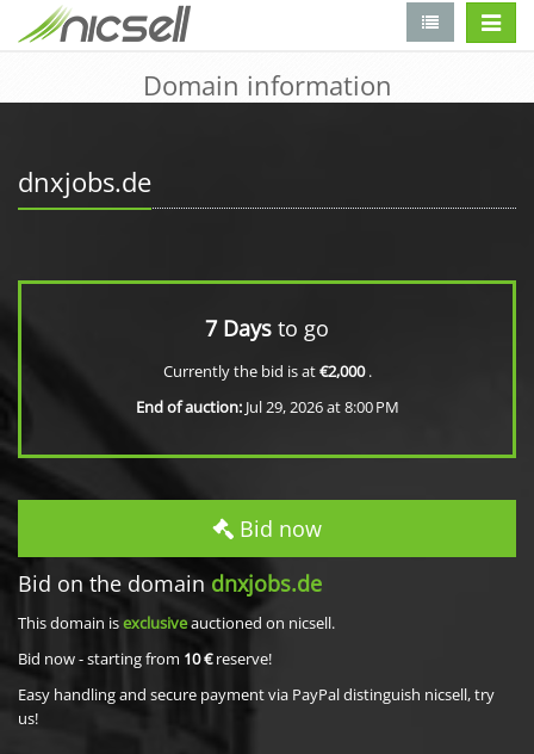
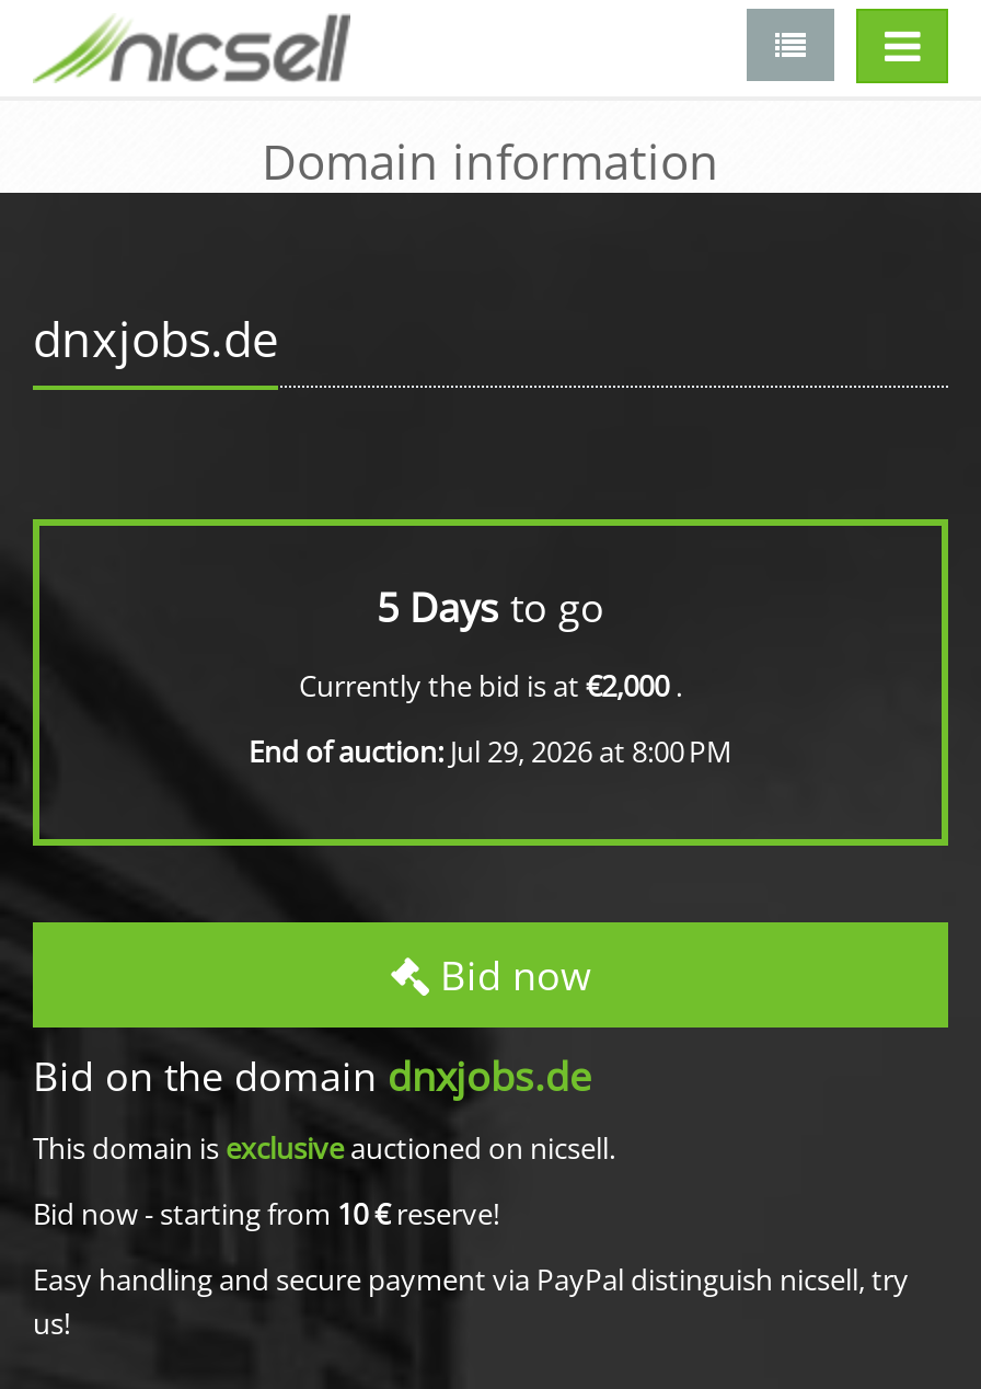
- 7 Days to go
+ 5 Days to go
